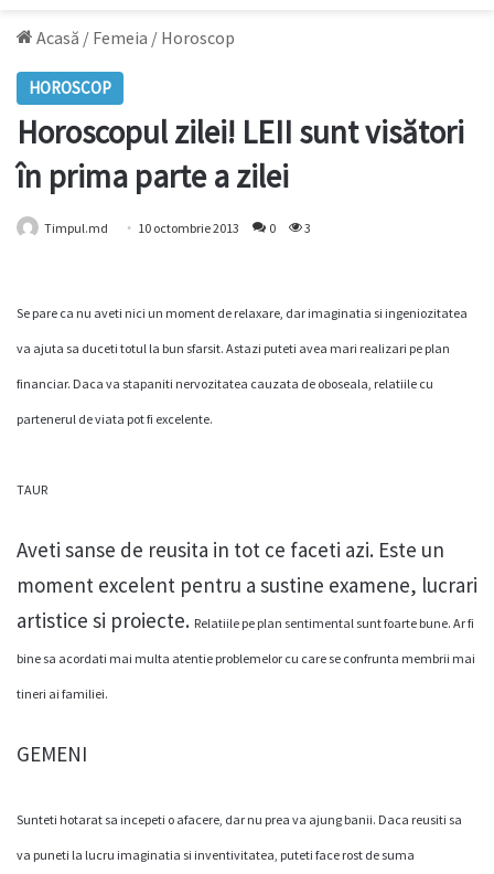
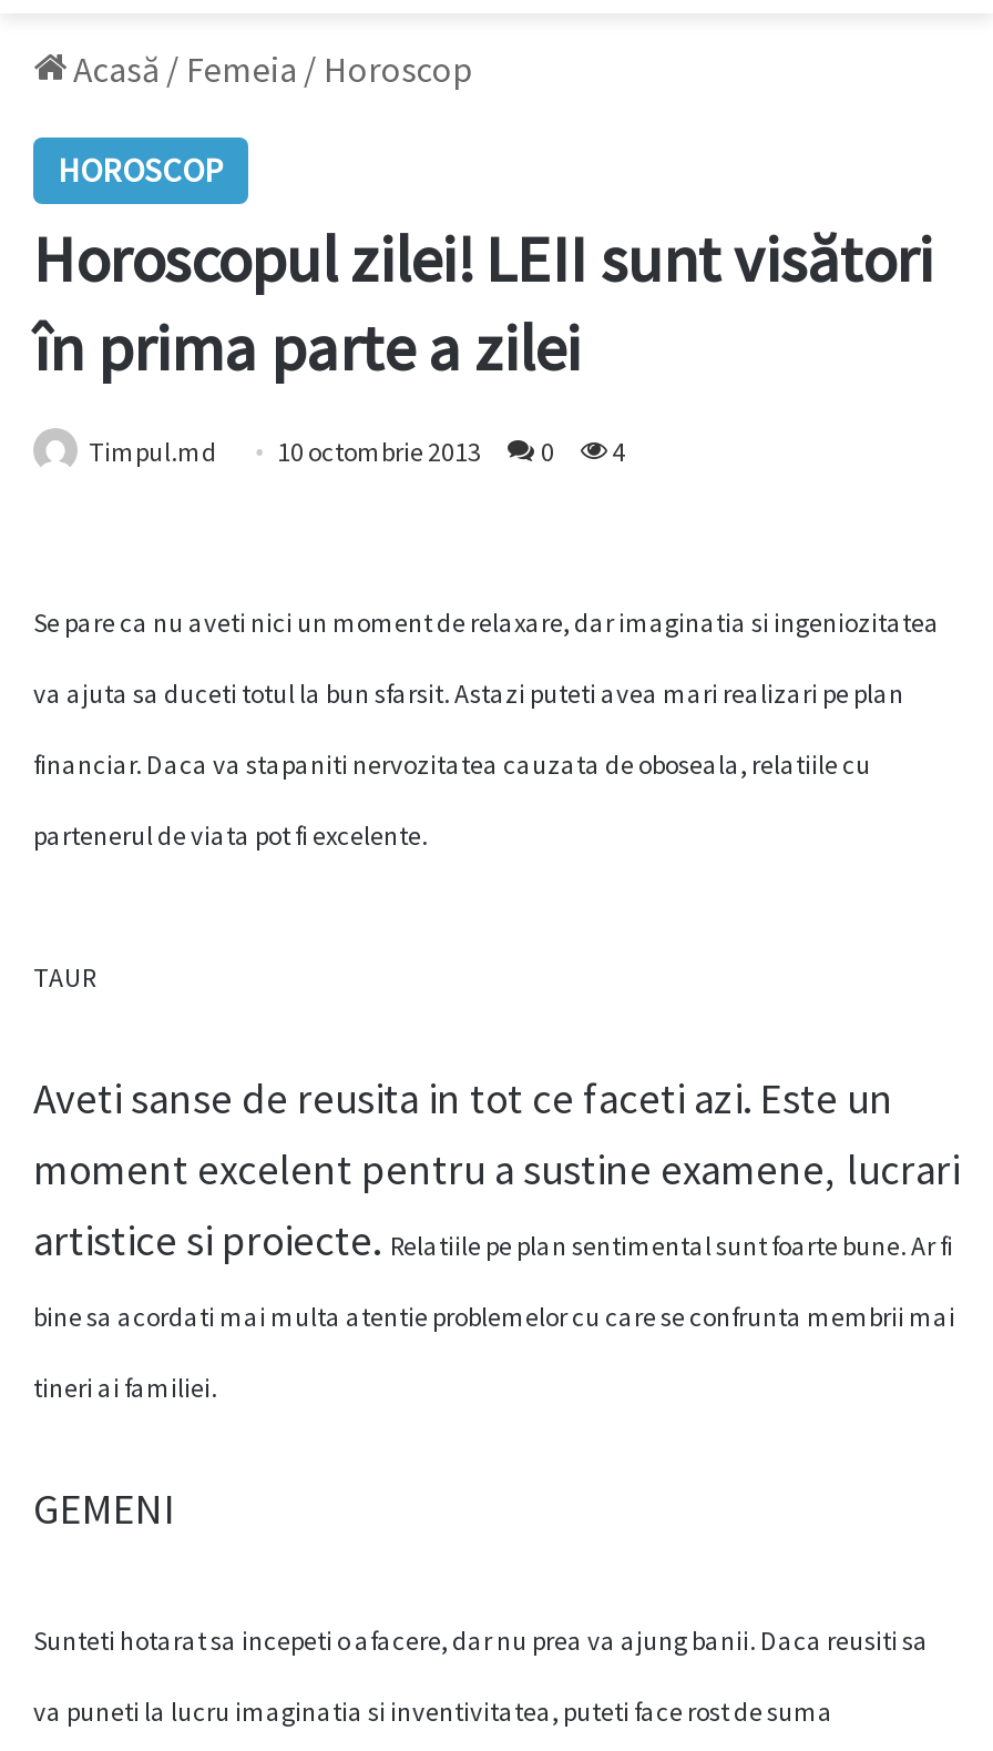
- Timpul.md 10 octombrie 2013 0 3
+ Timpul.md 10 octombrie 2013 0 4
